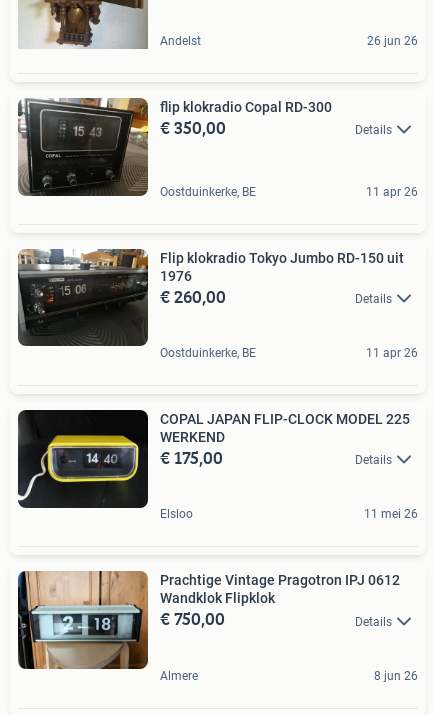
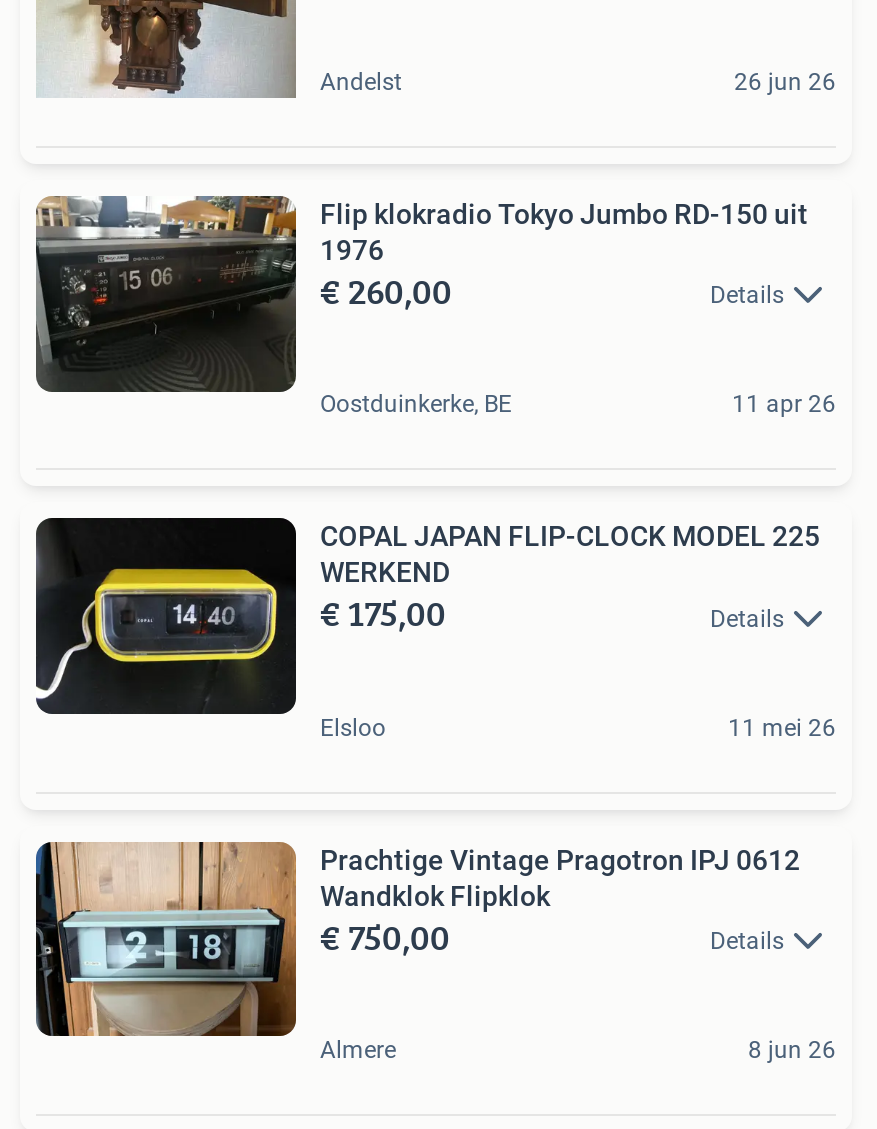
- [image]
- flip klokradio Copal RD-300
- € 350,00
- Details

- Oostduinkerke, BE
- 11 apr 26
